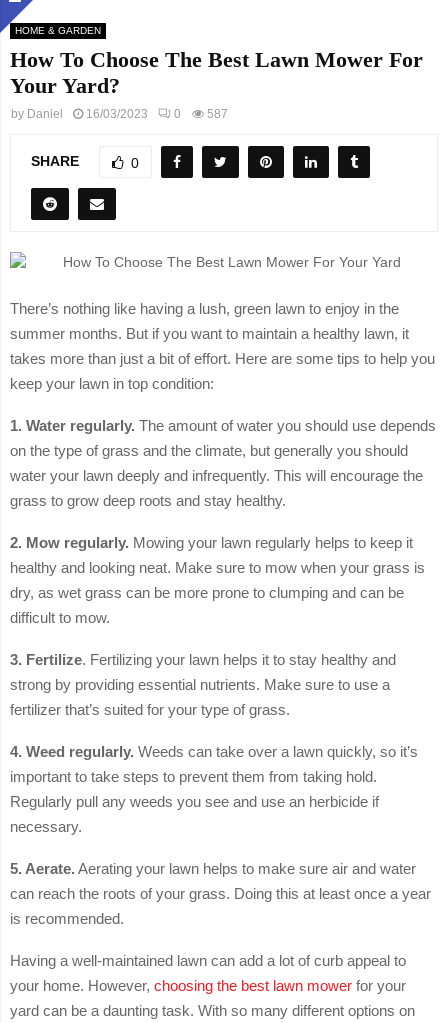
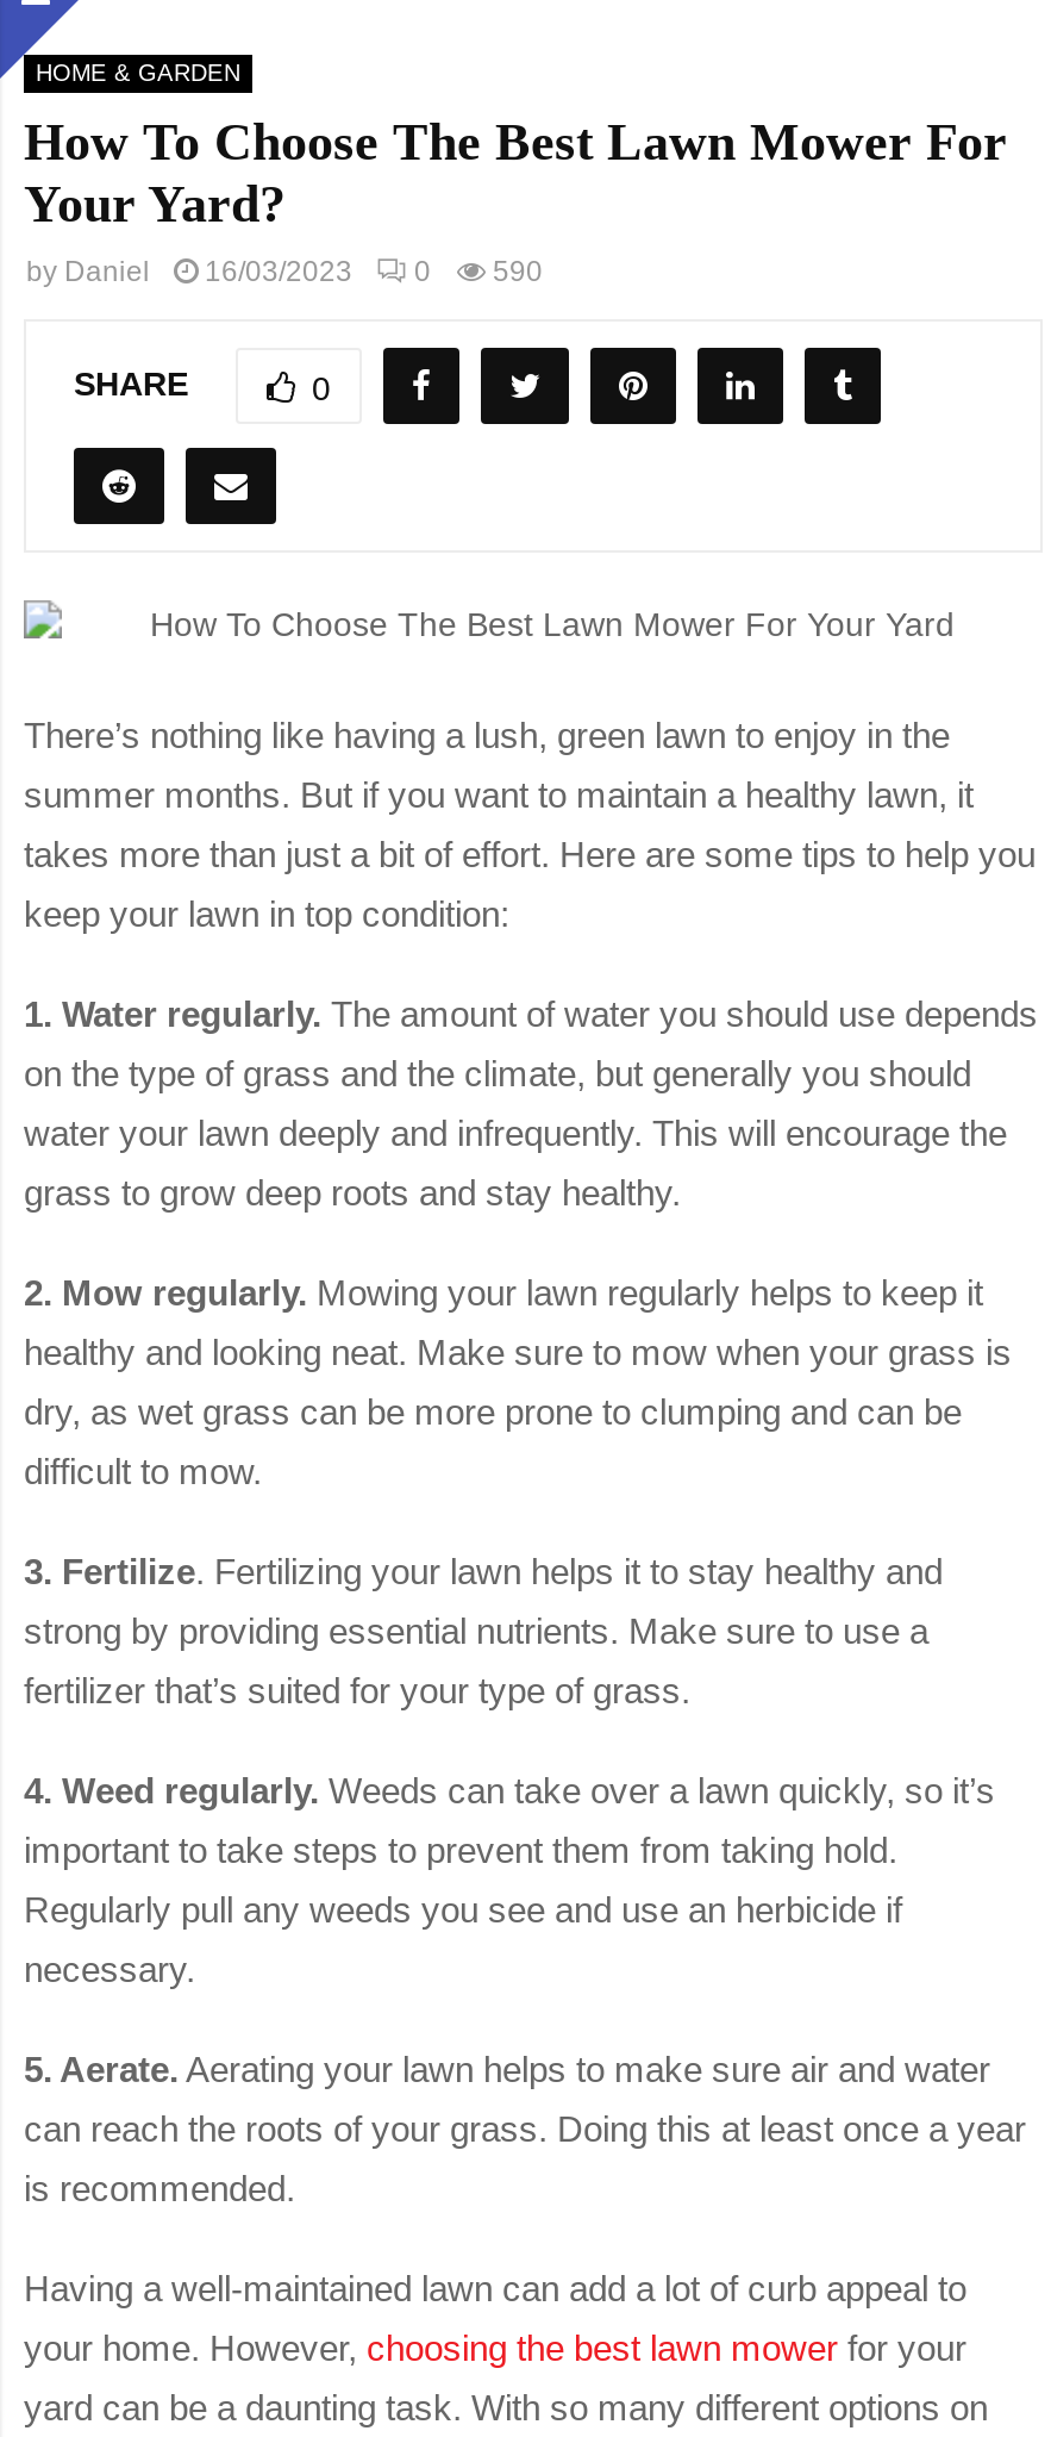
- by Daniel 16/03/2023 0 587
+ by Daniel 16/03/2023 0 590
